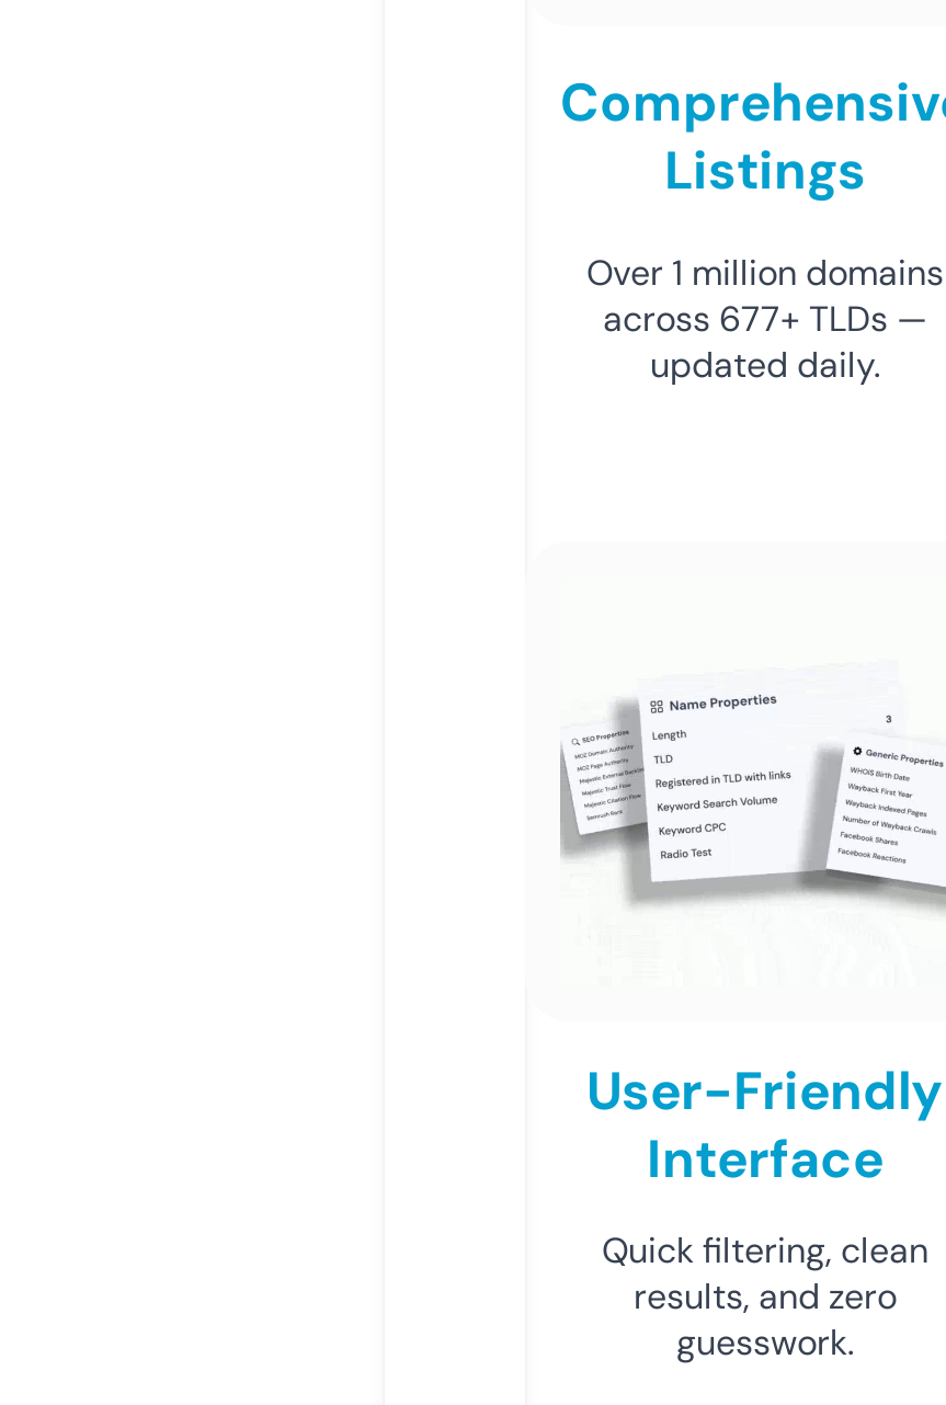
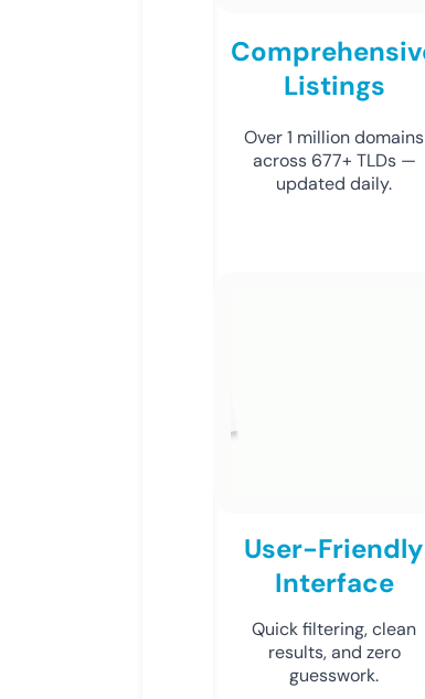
- [image]
